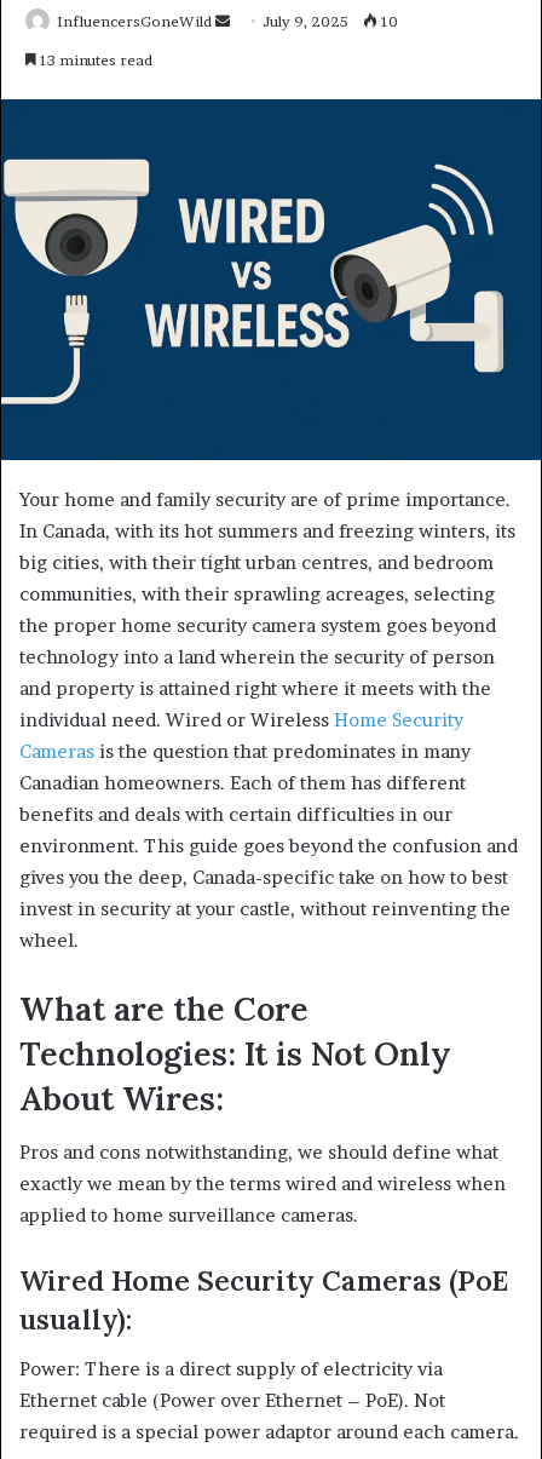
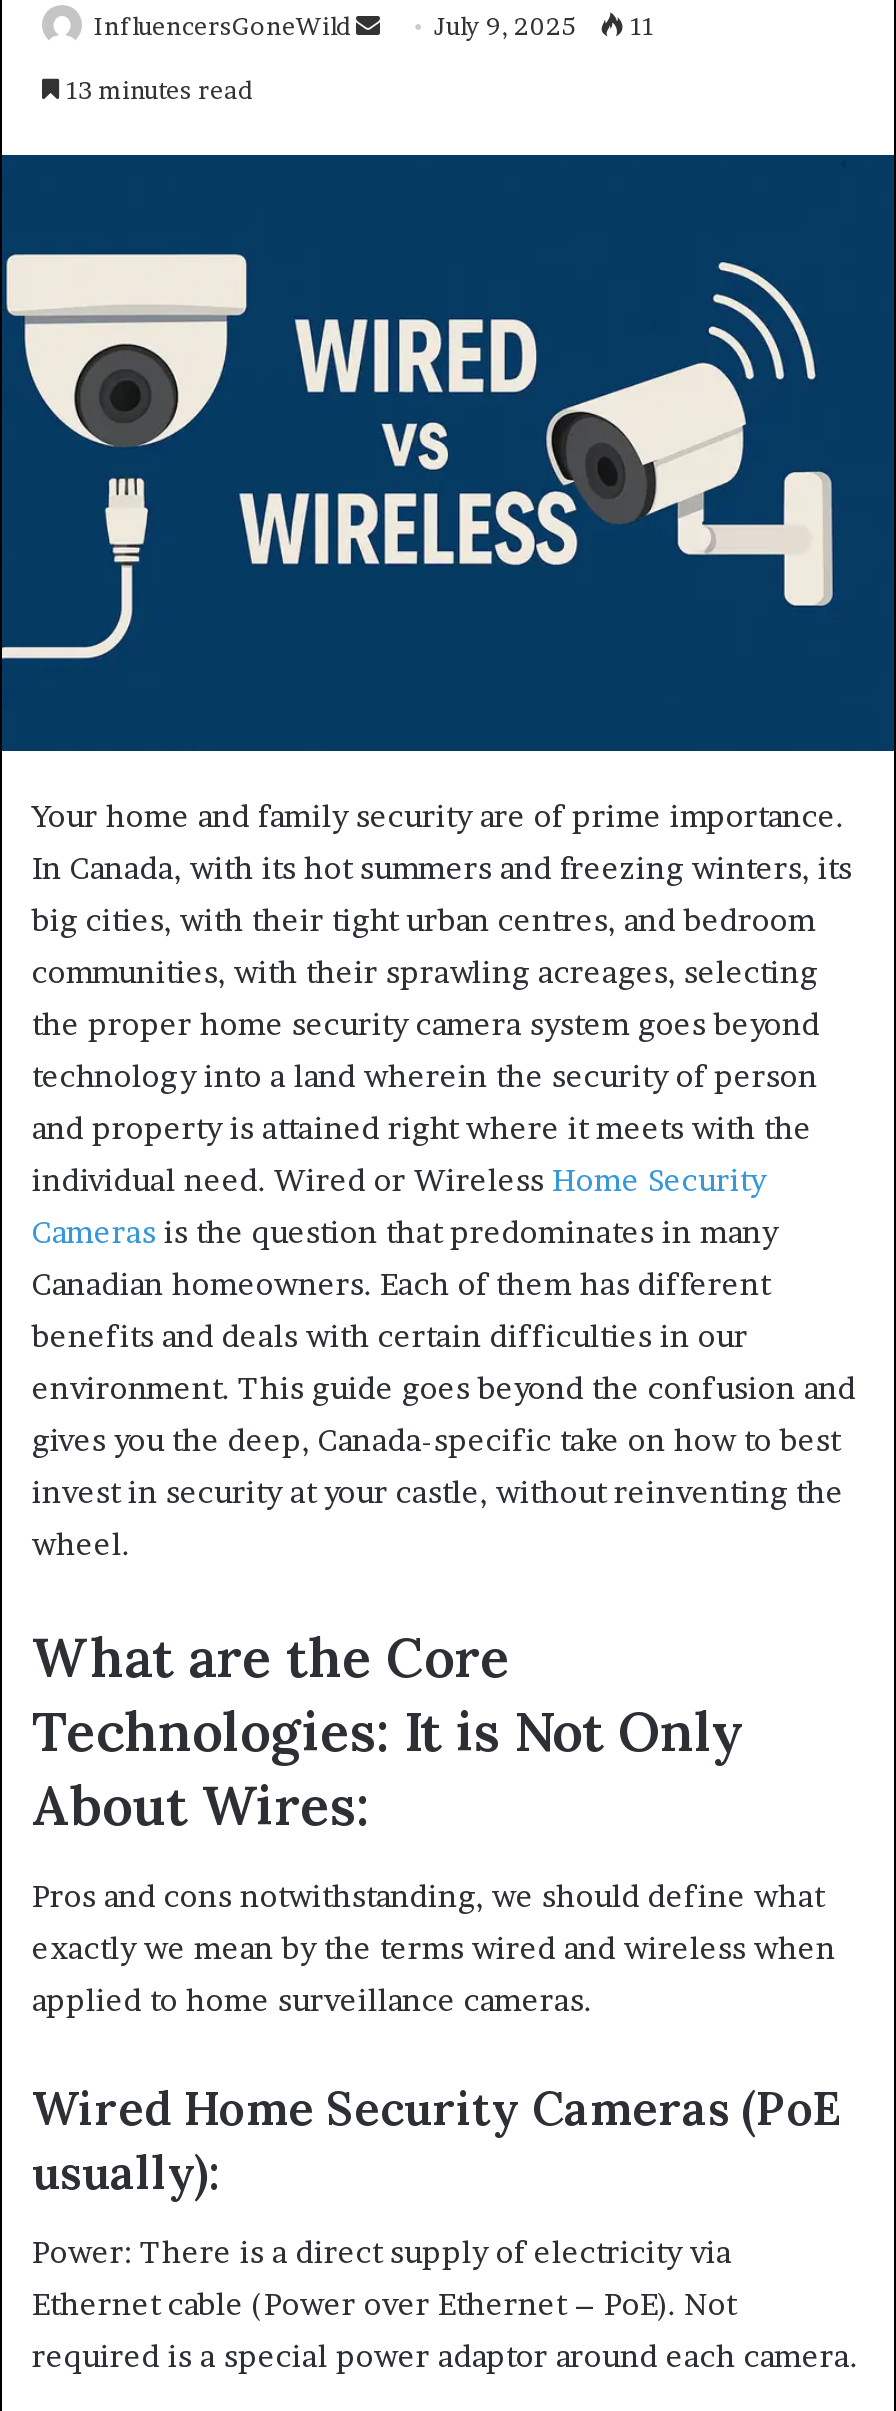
- 10
+ 11
